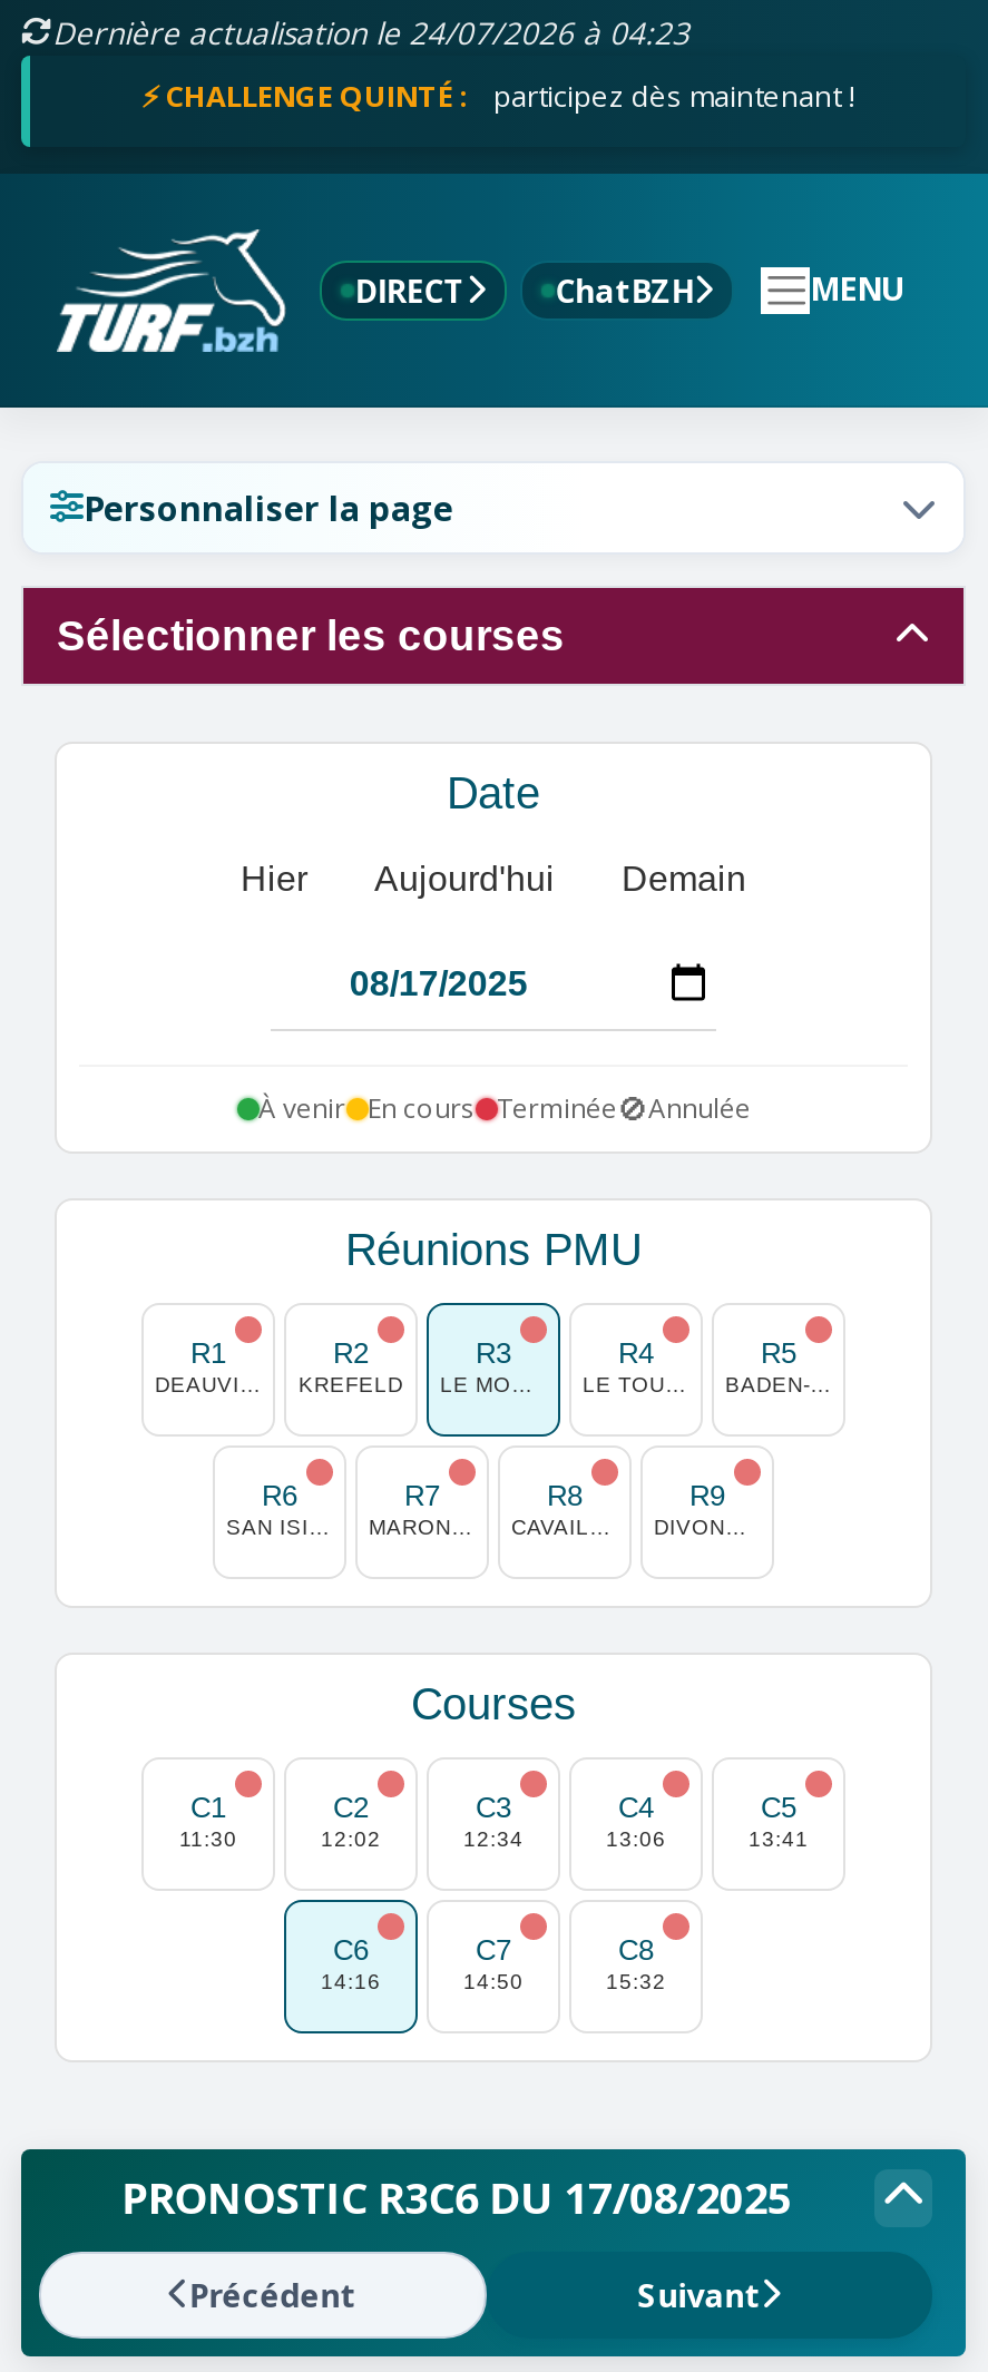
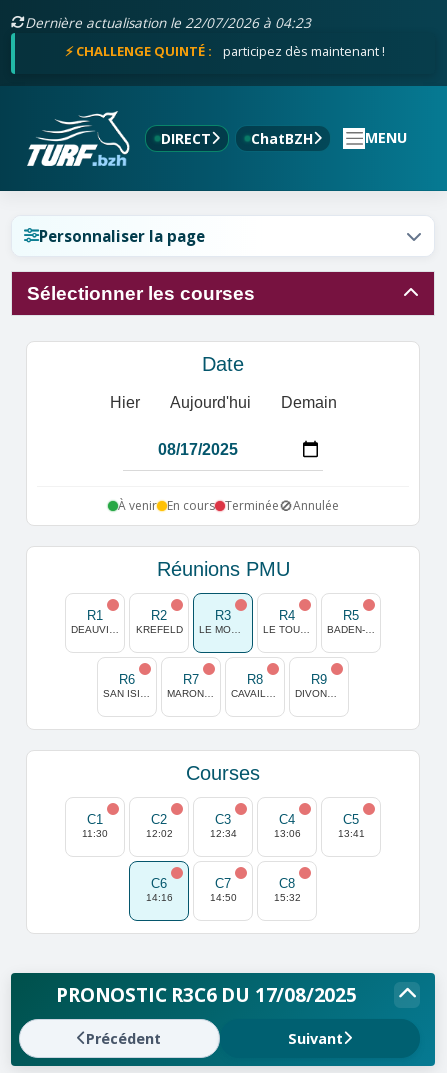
- Dernière actualisation le 24/07/2026 à 04:23
+ Dernière actualisation le 22/07/2026 à 04:23
